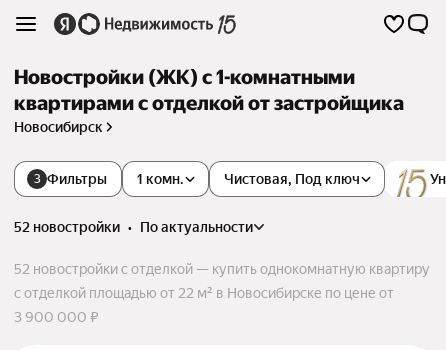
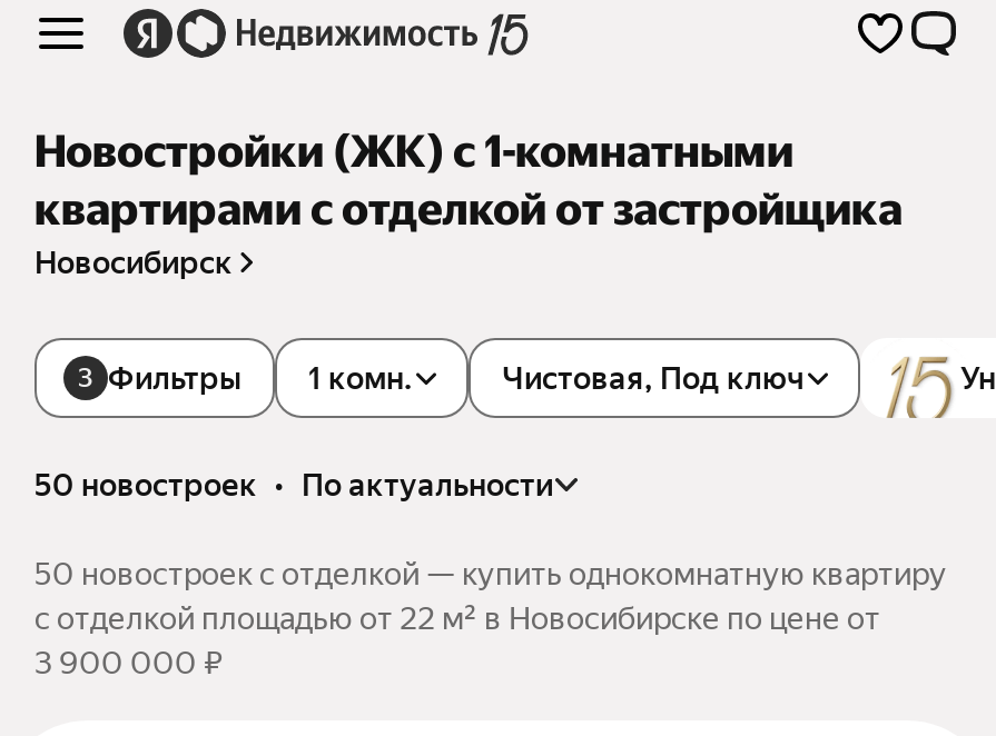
- 52 новостройки • по актуальности
+ 50 новостроек • по актуальности

- 52 новостройки с отделкой — купить однокомнатную квартиру
+ 50 новостроек с отделкой — купить однокомнатную квартиру
